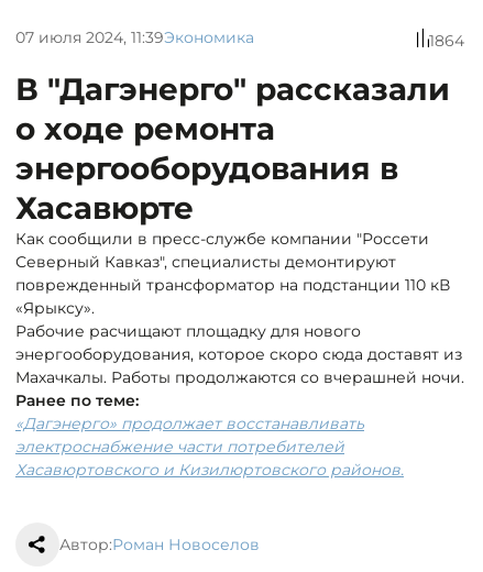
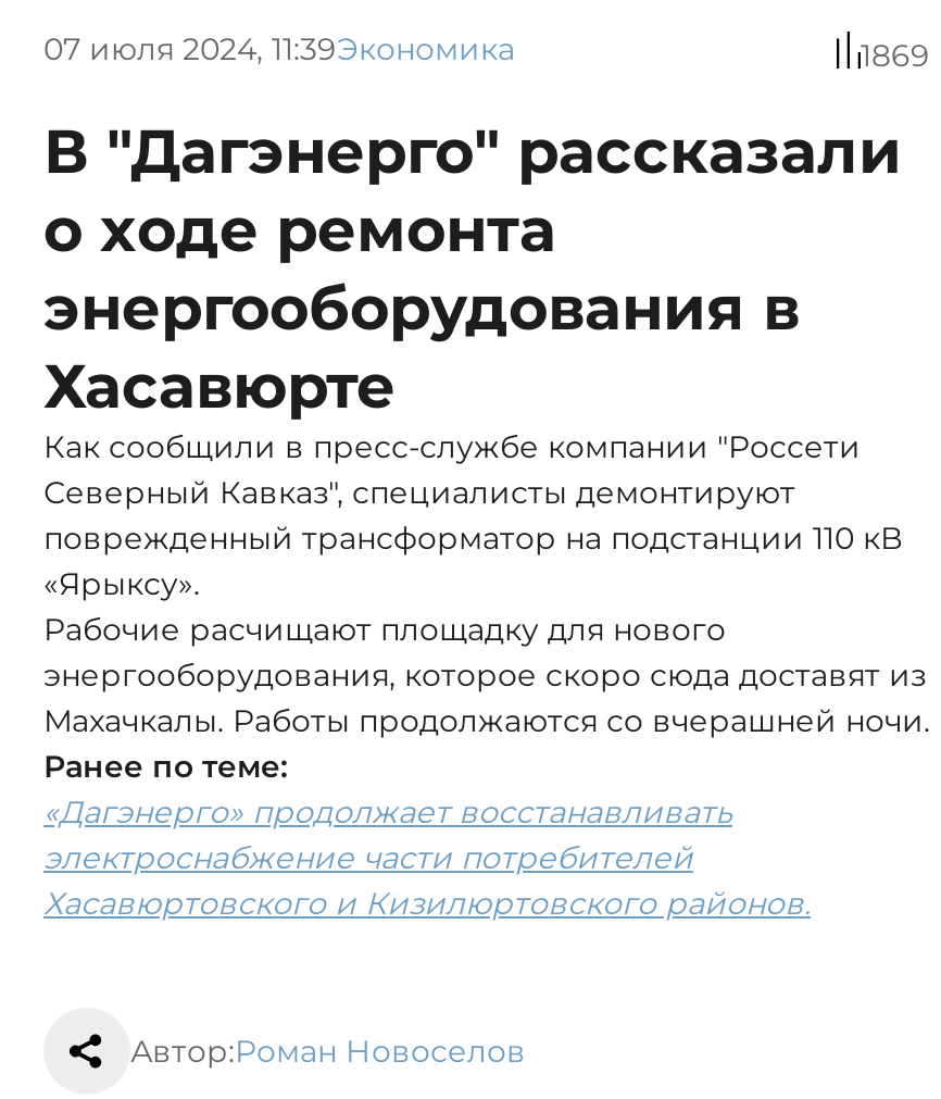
- 1864
+ 1869
